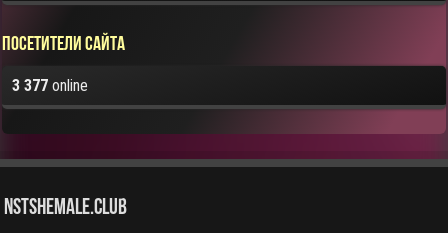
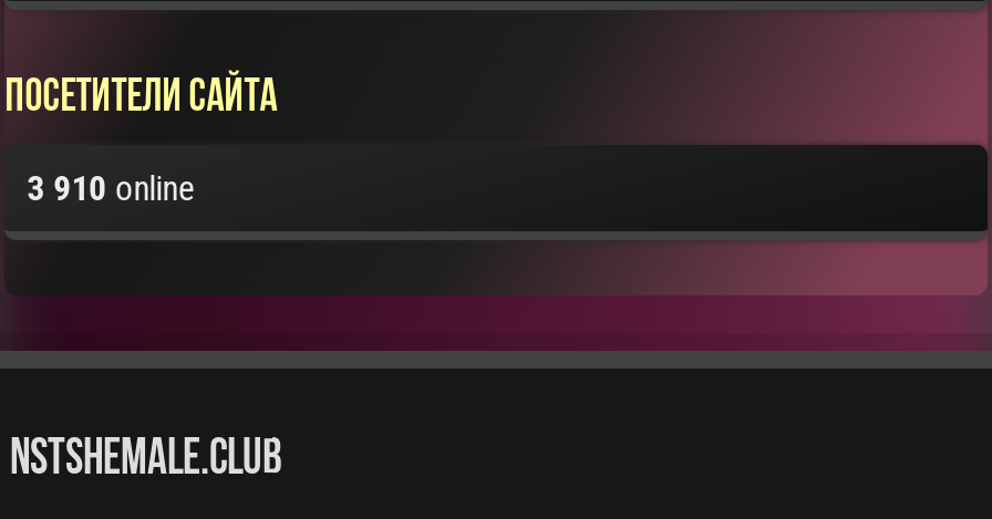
- 3 377 online
+ 3 910 online
